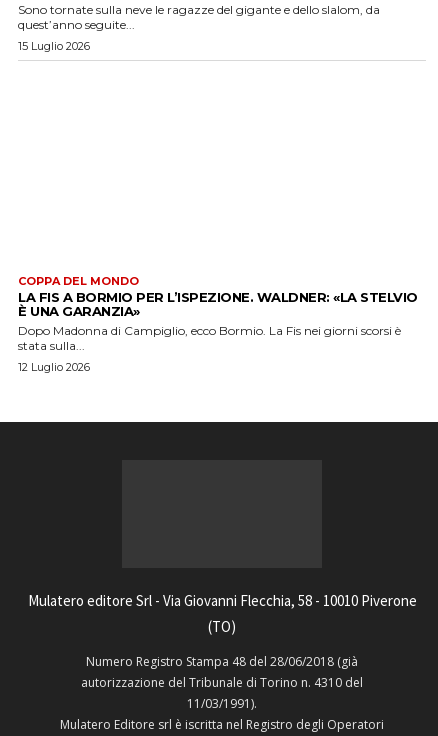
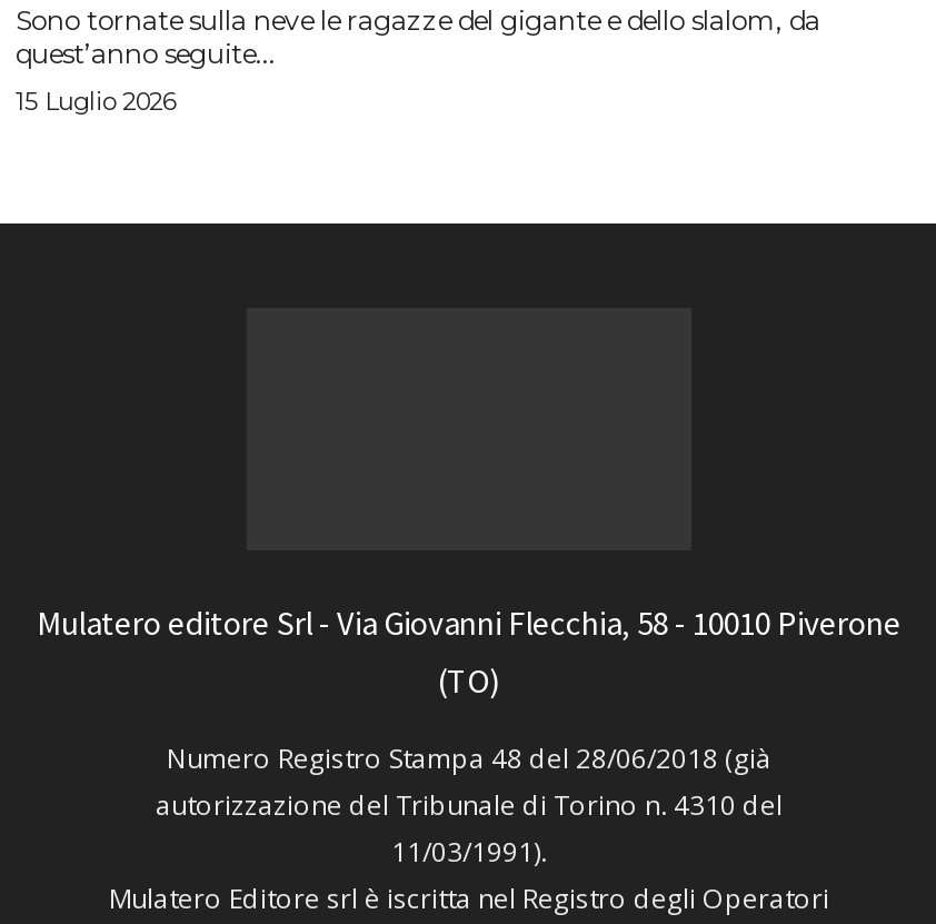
- COPPA DEL MONDO
- LA FIS A BORMIO PER L’ISPEZIONE. WALDNER: «LA STELVIO
- È UNA GARANZIA»
- Dopo Madonna di Campiglio, ecco Bormio. La Fis nei giorni scorsi è
- stata sulla...
- 12 Luglio 2026
